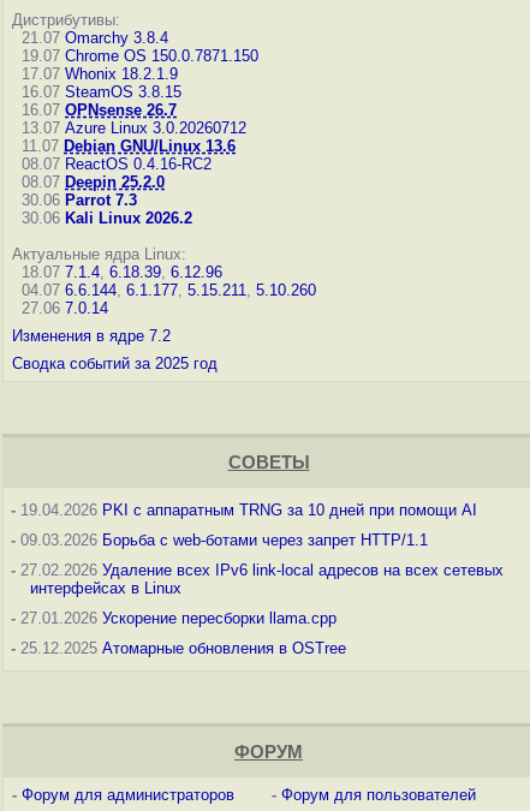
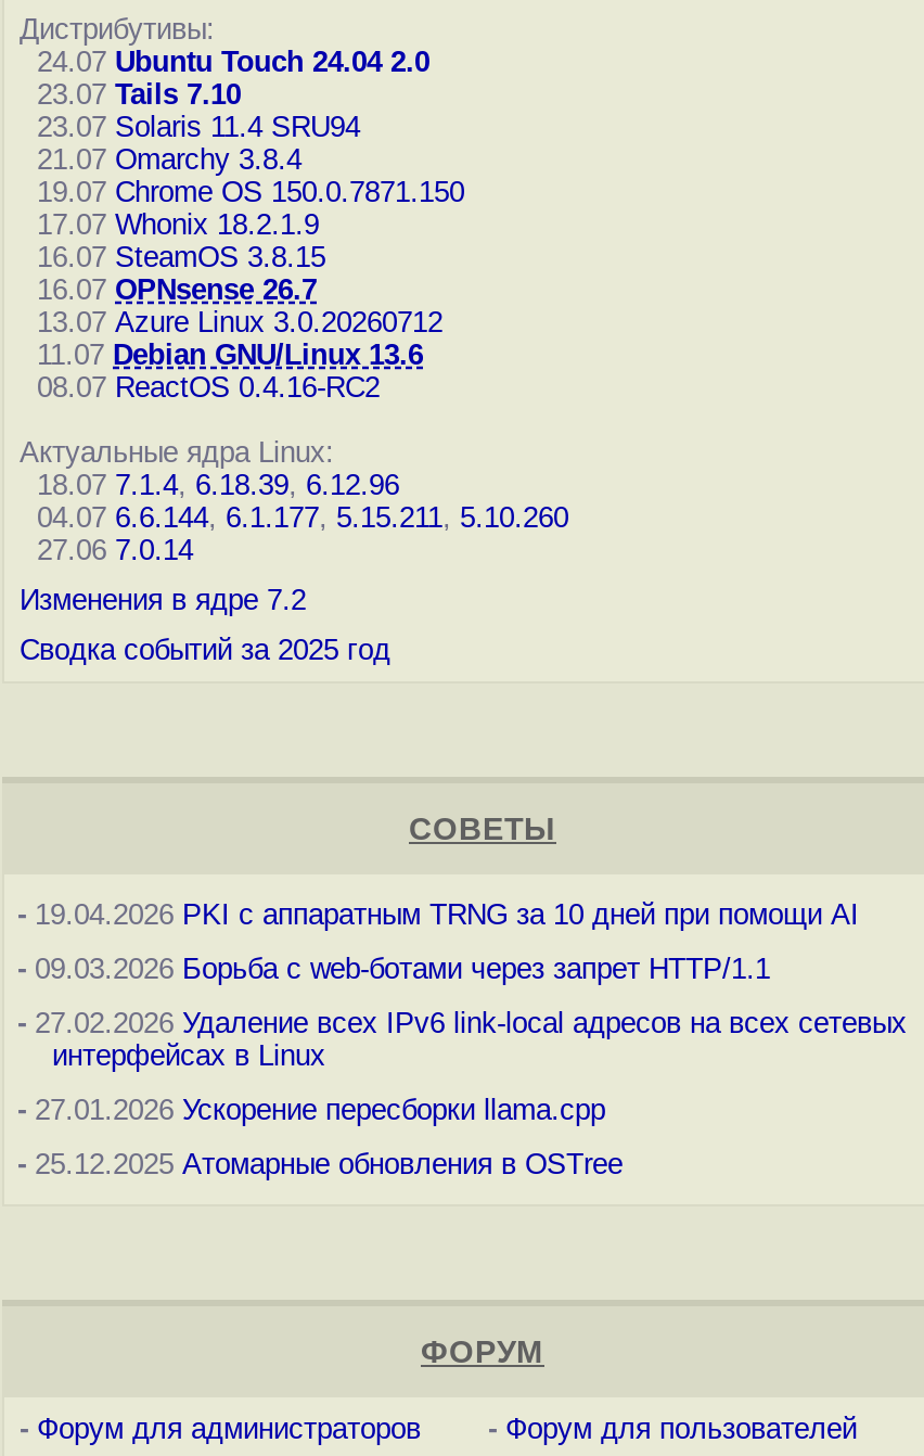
+ 24.07 Ubuntu Touch 24.04 2.0
+ 23.07 Tails 7.10
+ 23.07 Solaris 11.4 SRU94

moved down: 21.07 Omarchy 3.8.4 | 19.07 Chrome OS 150.0.7871.150 | 17.07 Whonix 18.2.1.9 | 16.07 SteamOS 3.8.15 | 16.07 OPNsense 26.7 | 13.07 Azure Linux 3.0.20260712 | 11.07 Debian GNU/Linux 13.6 | 08.07 ReactOS 0.4.16-RC2

- 08.07 Deepin 25.2.0
- 30.06 Parrot 7.3
- 30.06 Kali Linux 2026.2
